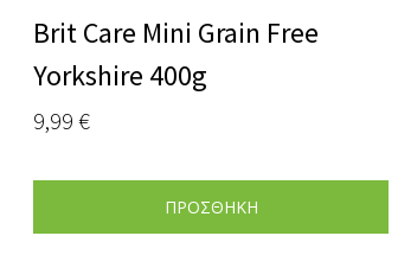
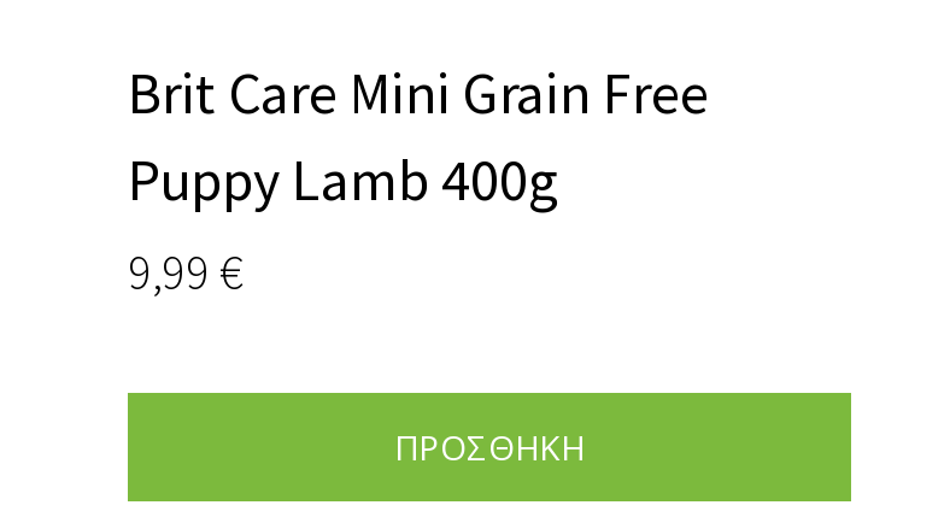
- Yorkshire 400g
+ Puppy Lamb 400g
